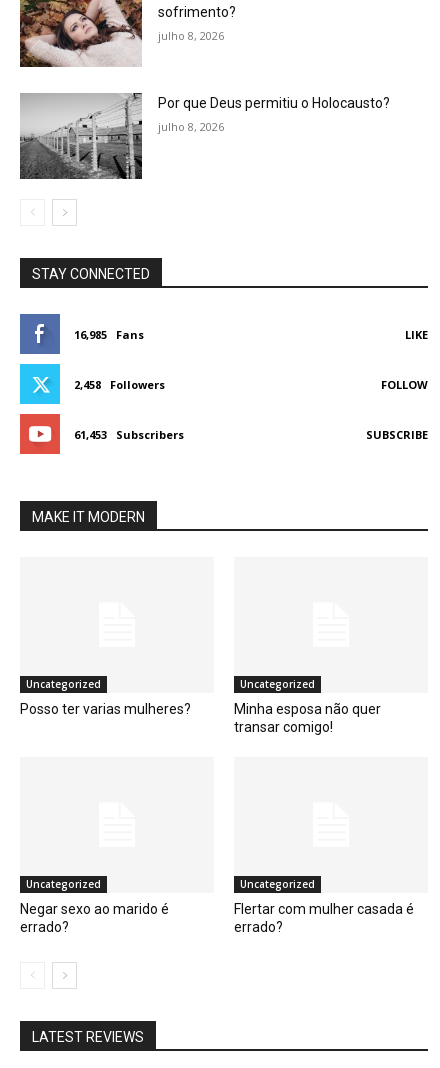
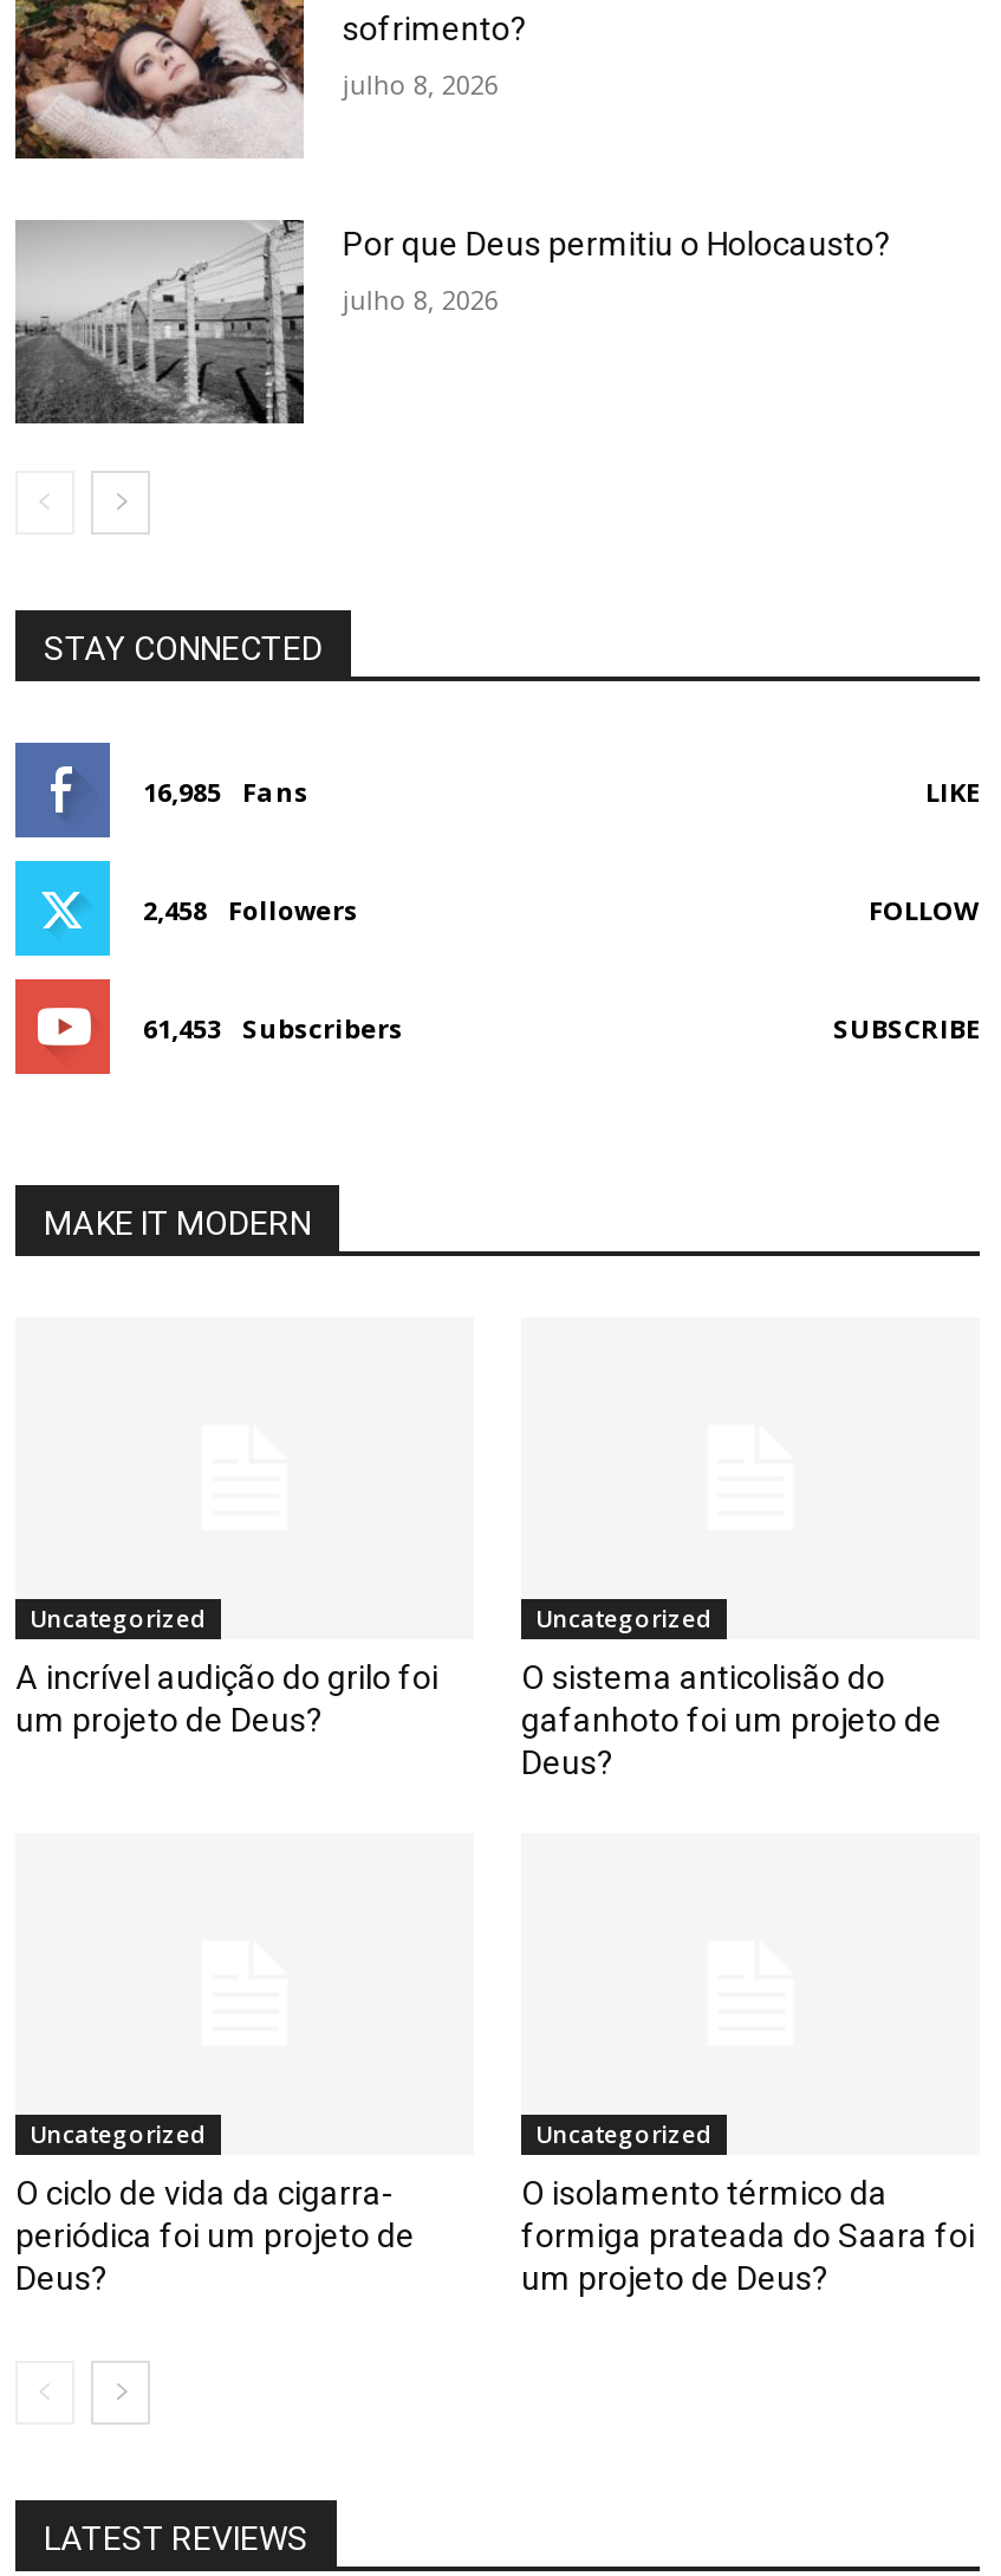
- Posso ter varias mulheres?
+ A incrível audição do grilo foi
+ um projeto de Deus?

- Minha esposa não quer
- transar comigo!
+ O sistema anticolisão do
+ gafanhoto foi um projeto de
+ Deus?

- Negar sexo ao marido é
- errado?
+ O ciclo de vida da cigarra-
+ periódica foi um projeto de
+ Deus?

- Flertar com mulher casada é
- errado?
+ O isolamento térmico da
+ formiga prateada do Saara foi
+ um projeto de Deus?
